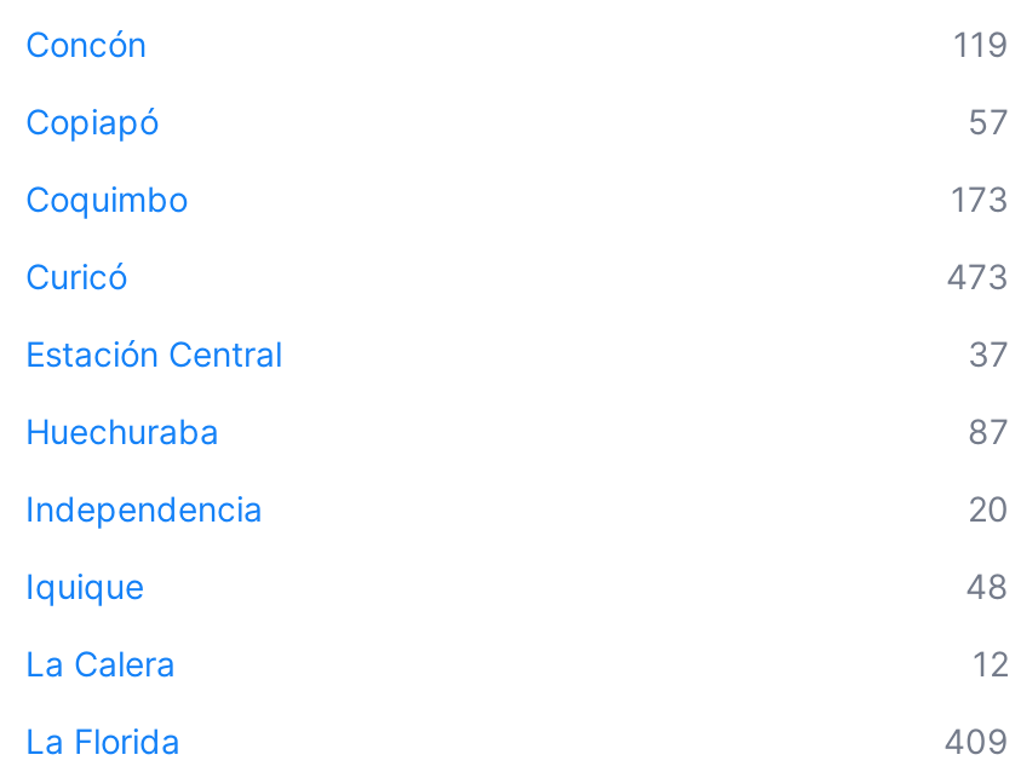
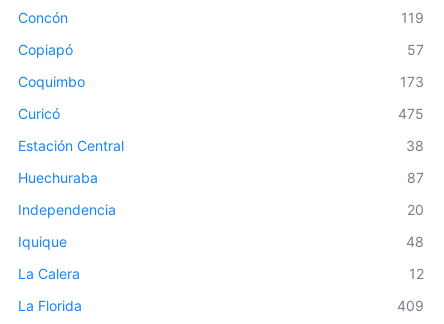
- 473
+ 475

- 37
+ 38
